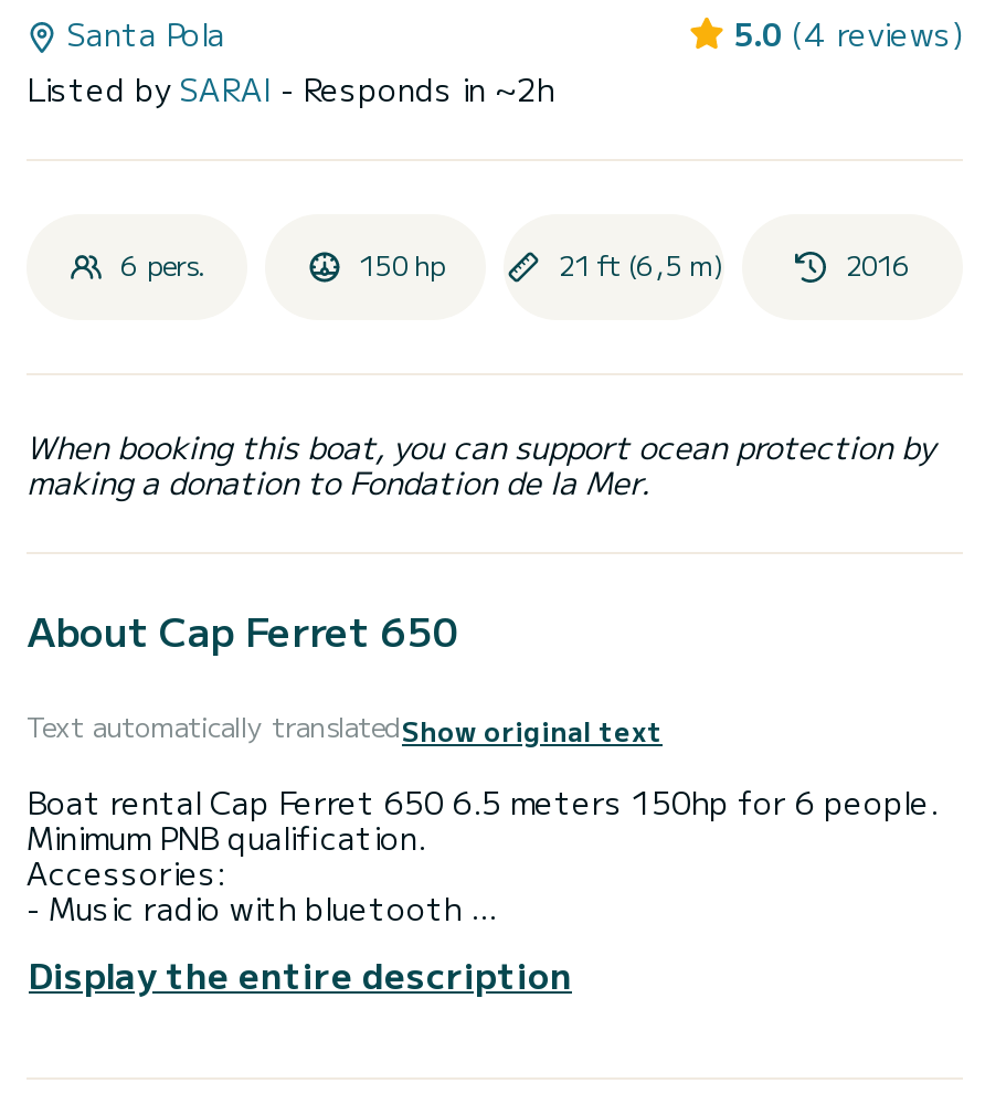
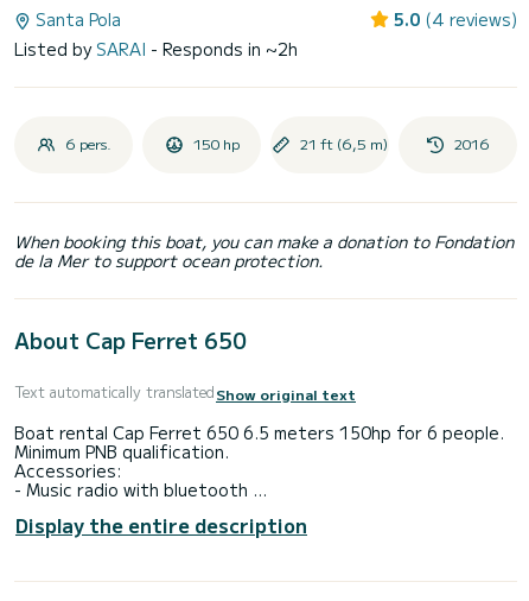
- When booking this boat, you can support ocean protection by
- making a donation to Fondation de la Mer.
+ When booking this boat, you can make a donation to Fondation
+ de la Mer to support ocean protection.
